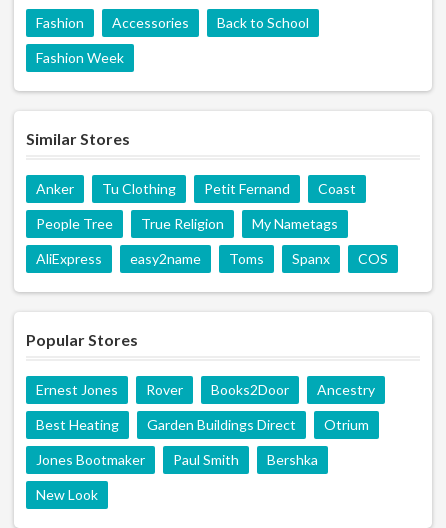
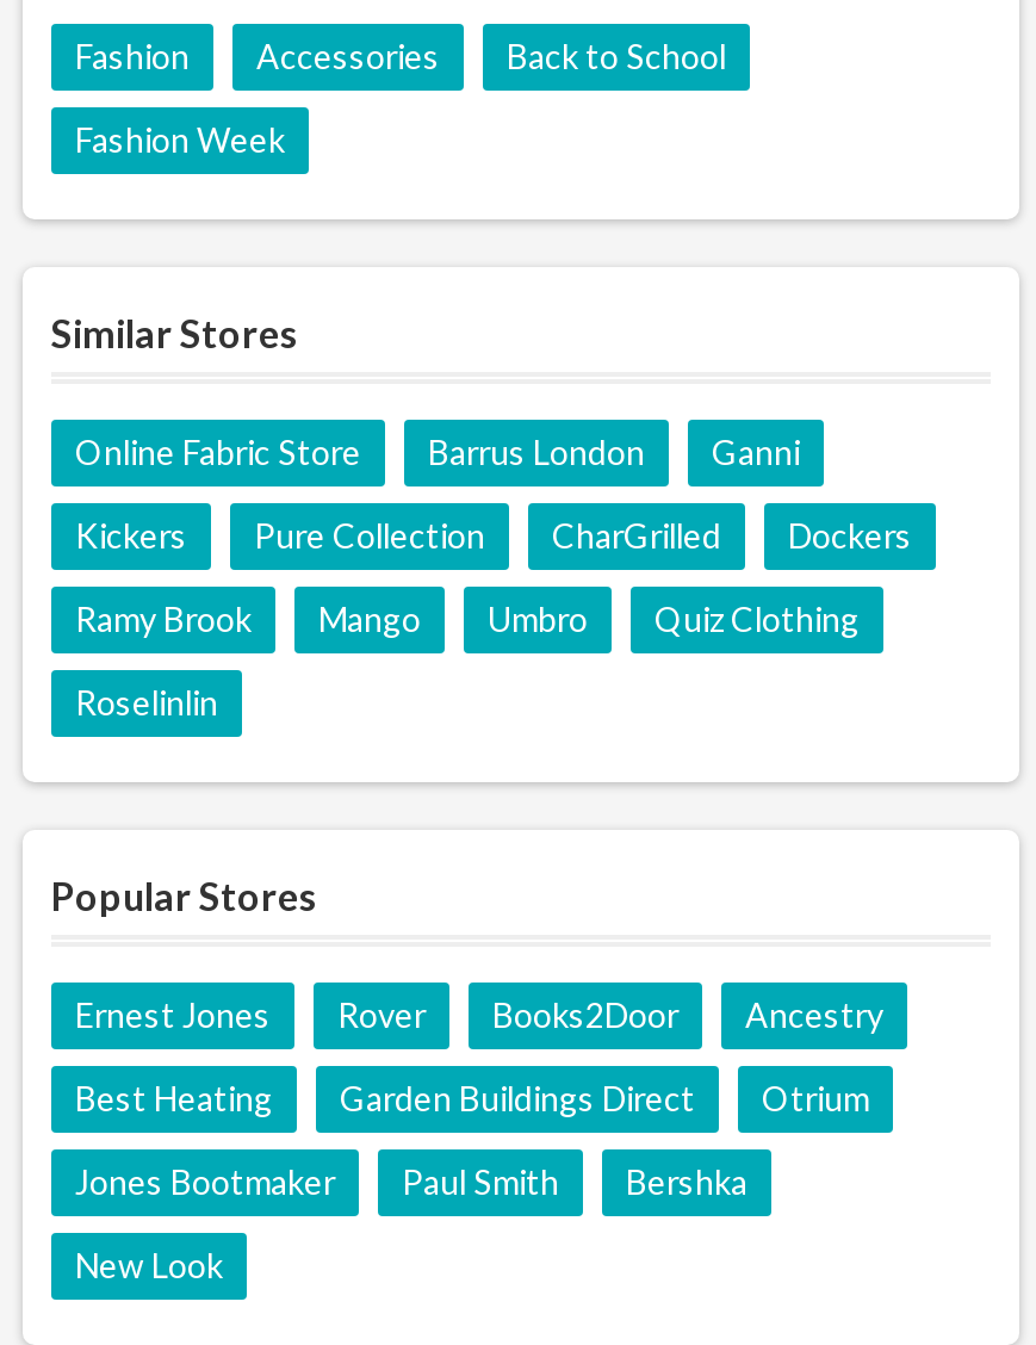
- Anker
- Tu Clothing
- Petit Fernand
- Coast
- People Tree
- True Religion
- My Nametags
- AliExpress
- easy2name
- Toms
- Spanx
- COS
+ Online Fabric Store
+ Barrus London
+ Ganni
+ Kickers
+ Pure Collection
+ CharGrilled
+ Dockers
+ Ramy Brook
+ Mango
+ Umbro
+ Quiz Clothing
+ Roselinlin
